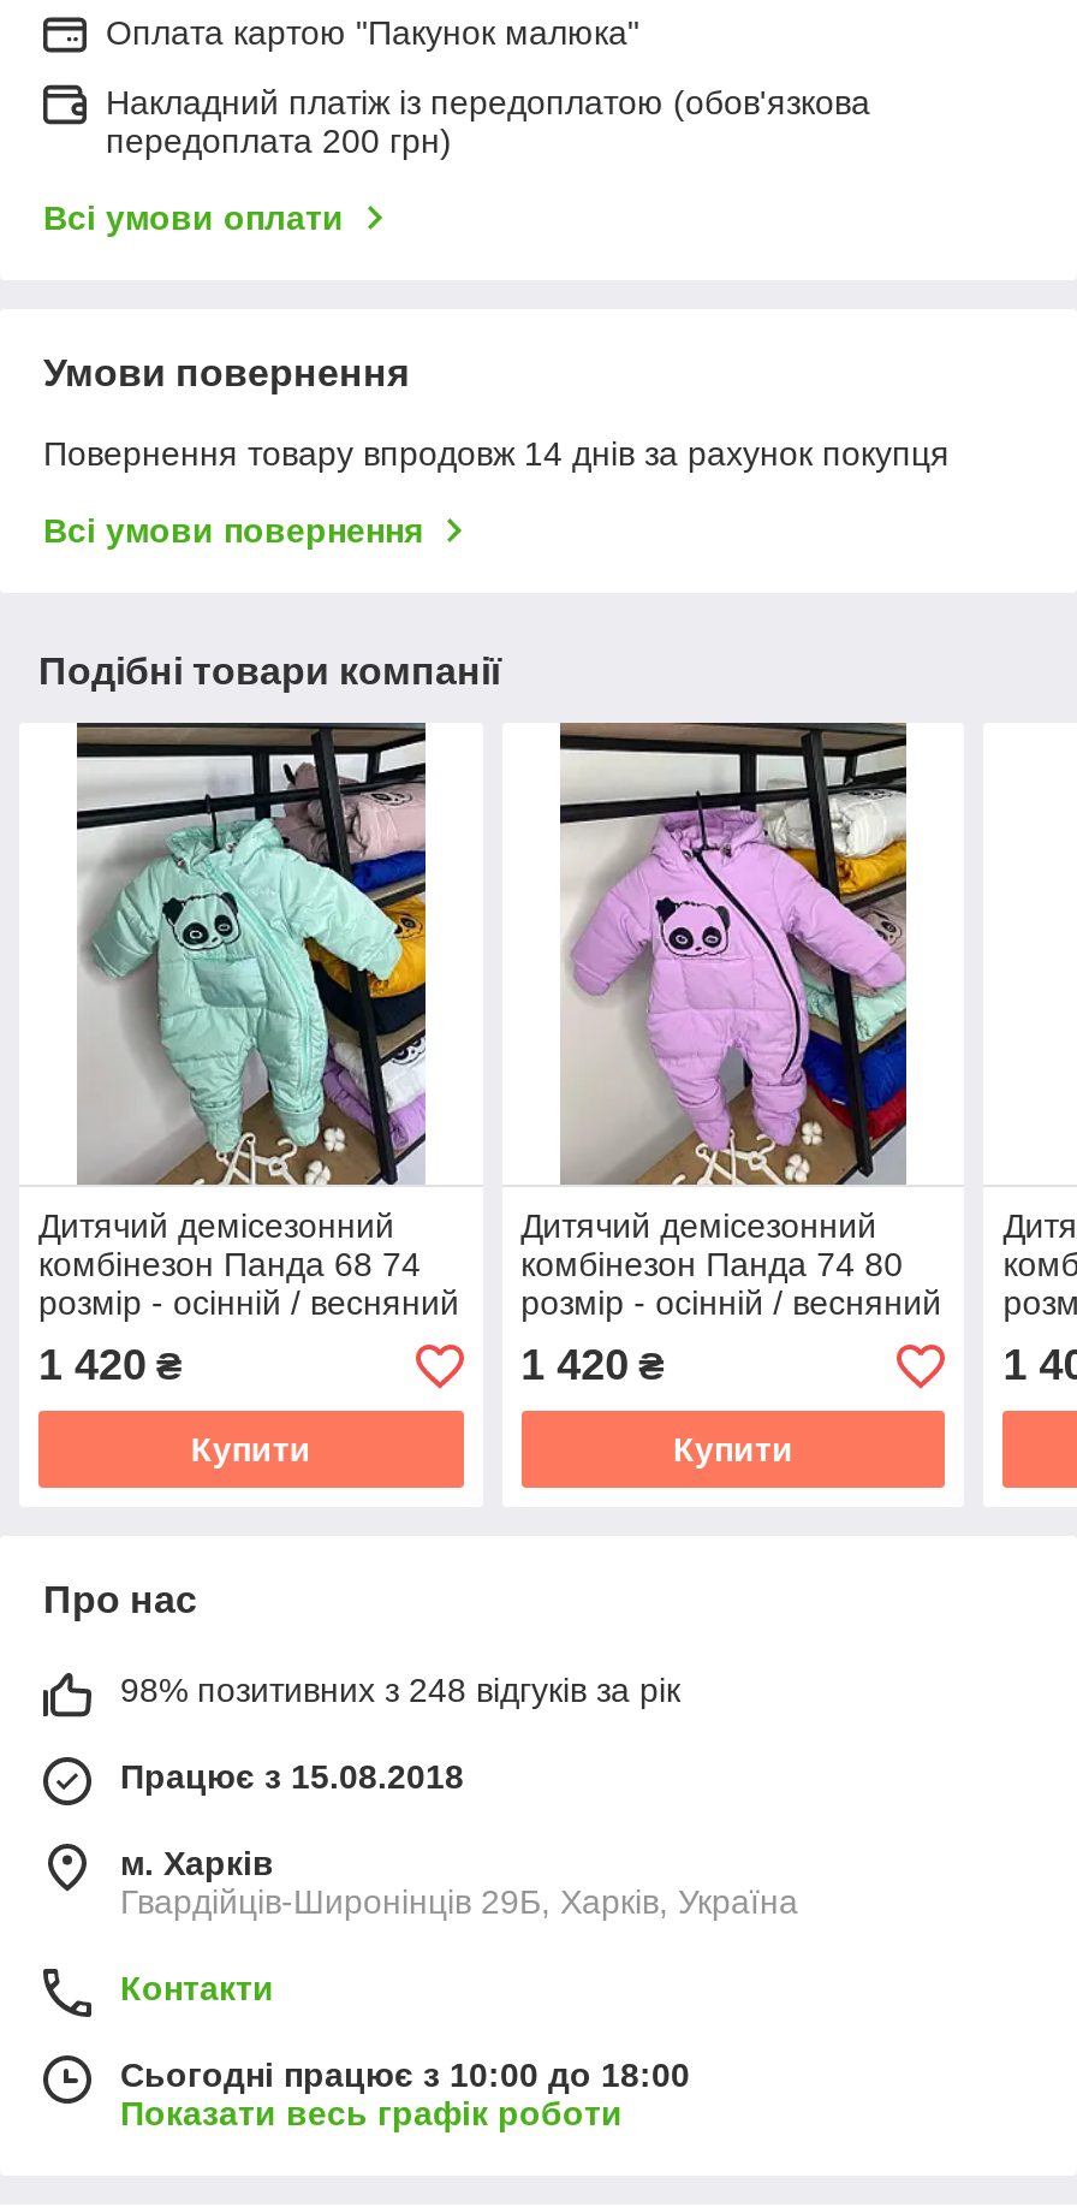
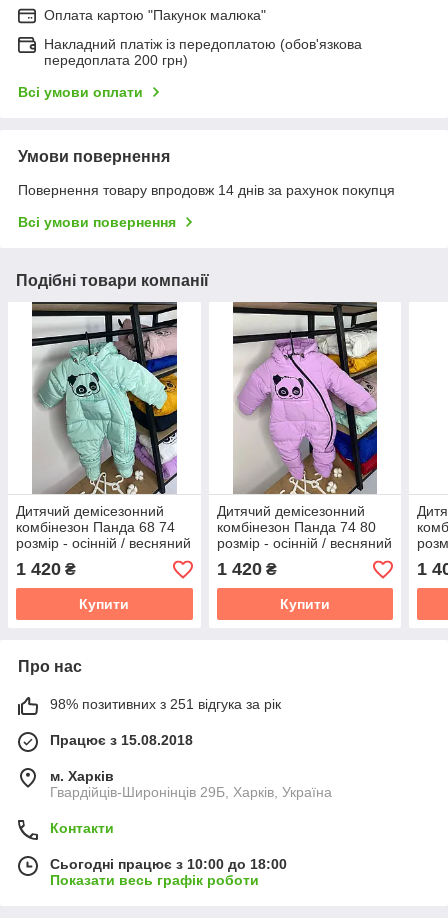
- 98% позитивних з 248 відгуків за рік
+ 98% позитивних з 251 відгука за рік
